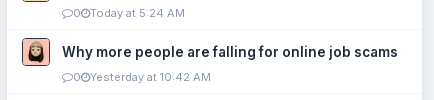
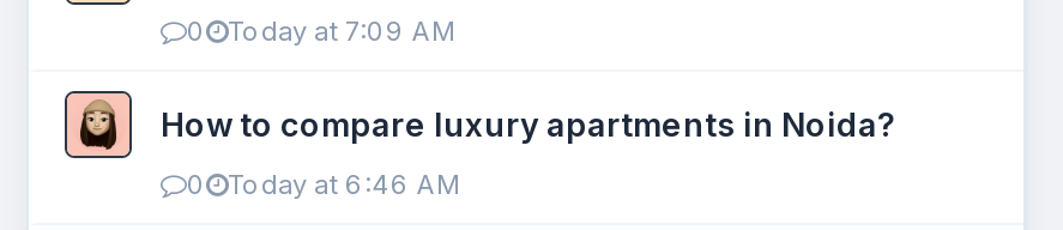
- 0 Today at 5:24 AM
+ 0 Today at 7:09 AM

- Why more people are falling for online job scams
+ How to compare luxury apartments in Noida?

- Yesterday at 10:42 AM
+ Today at 6:46 AM
